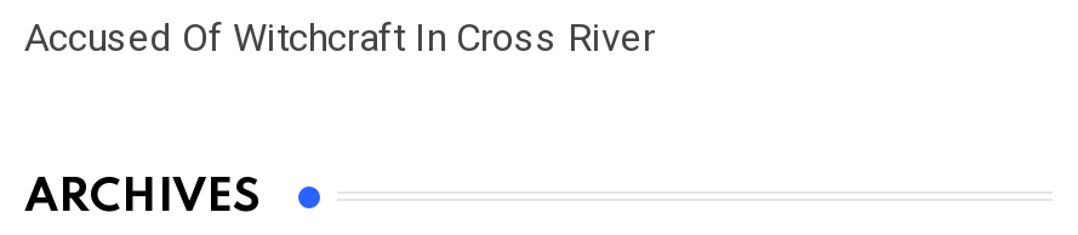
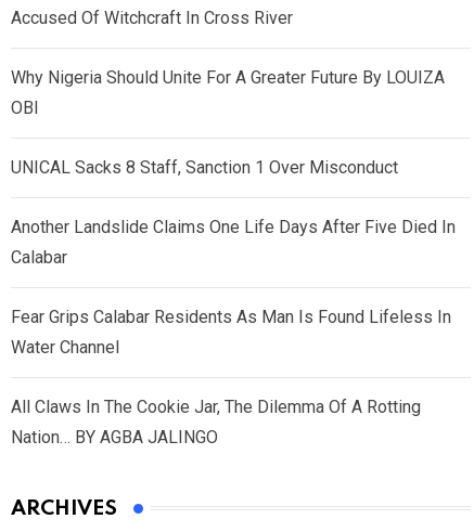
+ Why Nigeria Should Unite For A Greater Future By LOUIZA
+ OBI
+ UNICAL Sacks 8 Staff, Sanction 1 Over Misconduct
+ Another Landslide Claims One Life Days After Five Died In
+ Calabar
+ Fear Grips Calabar Residents As Man Is Found Lifeless In
+ Water Channel
+ All Claws In The Cookie Jar, The Dilemma Of A Rotting
+ Nation… BY AGBA JALINGO
